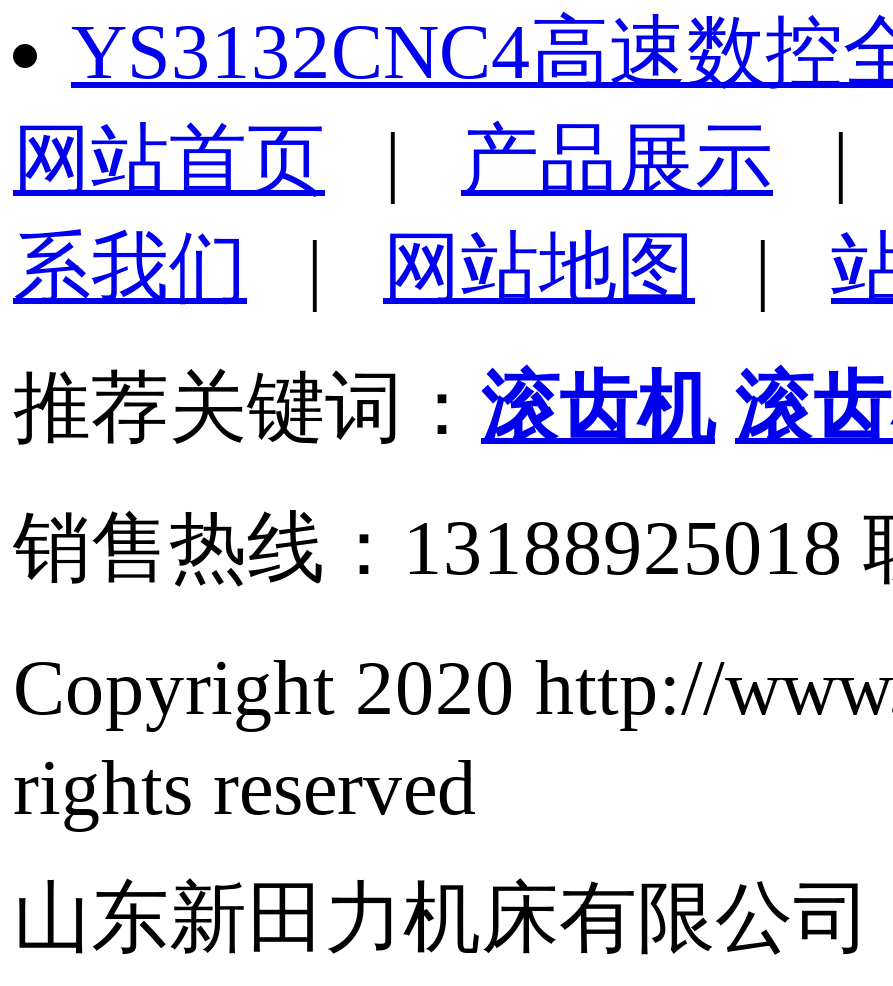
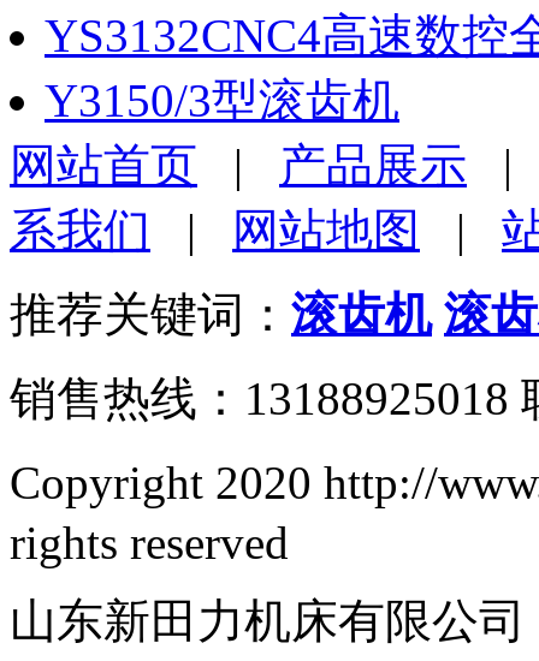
+ Y3150/3型滚齿机
